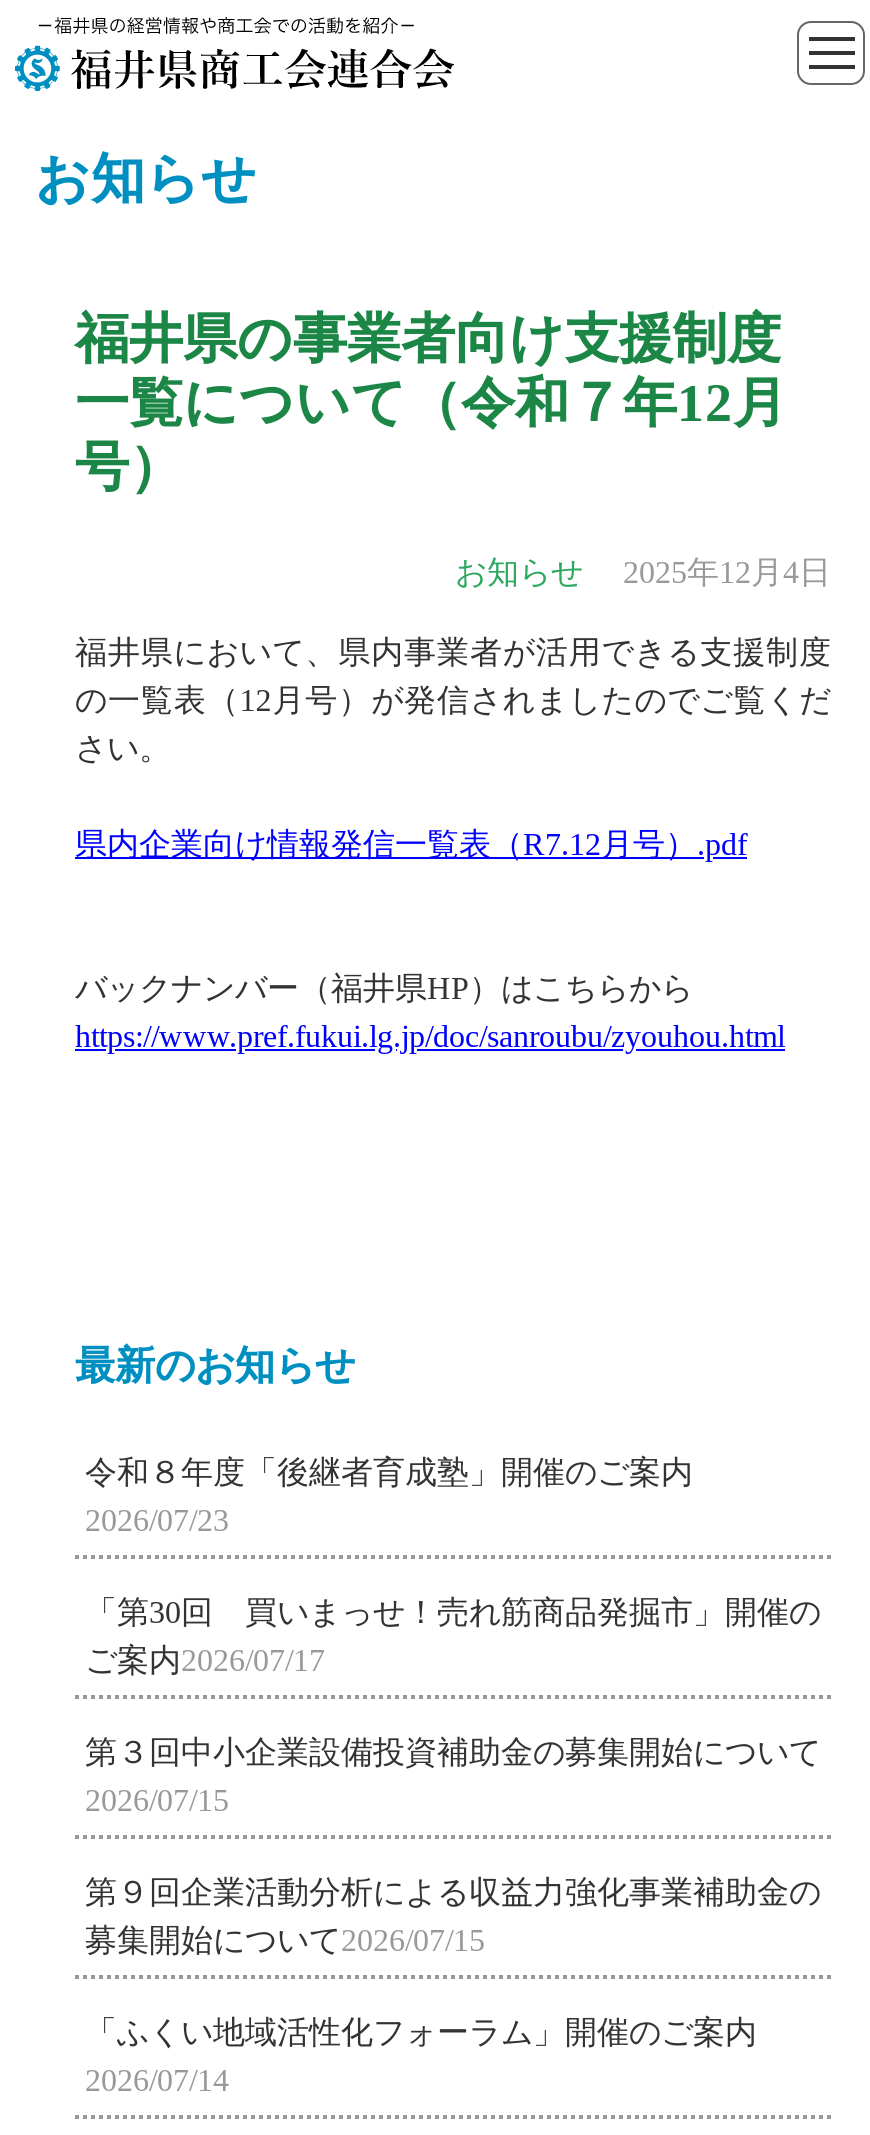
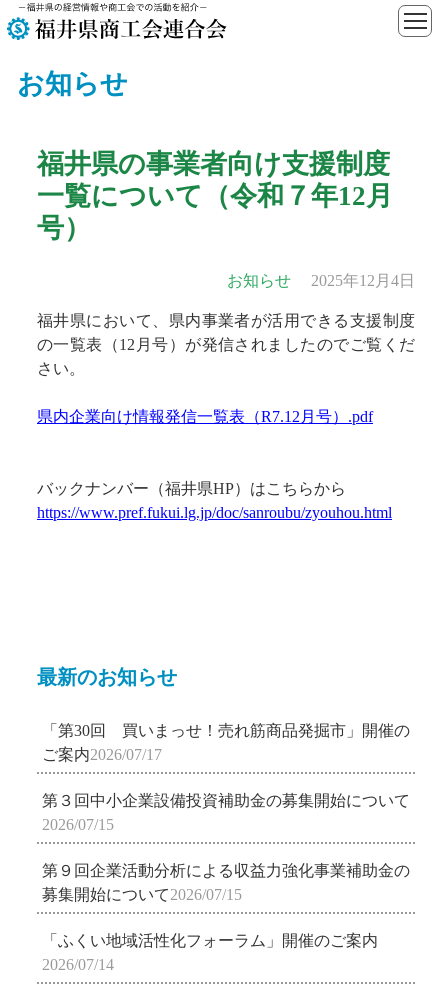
- 令和８年度「後継者育成塾」開催のご案内
- 2026/07/23
